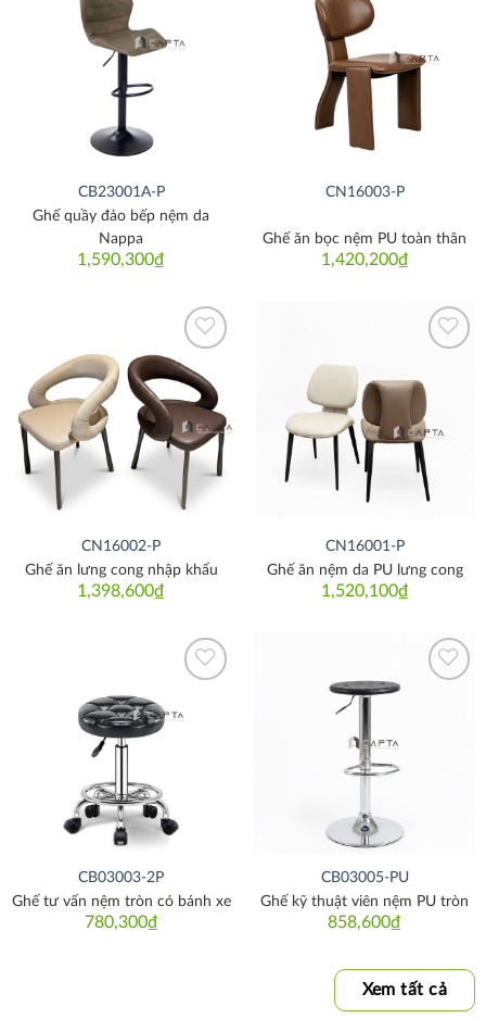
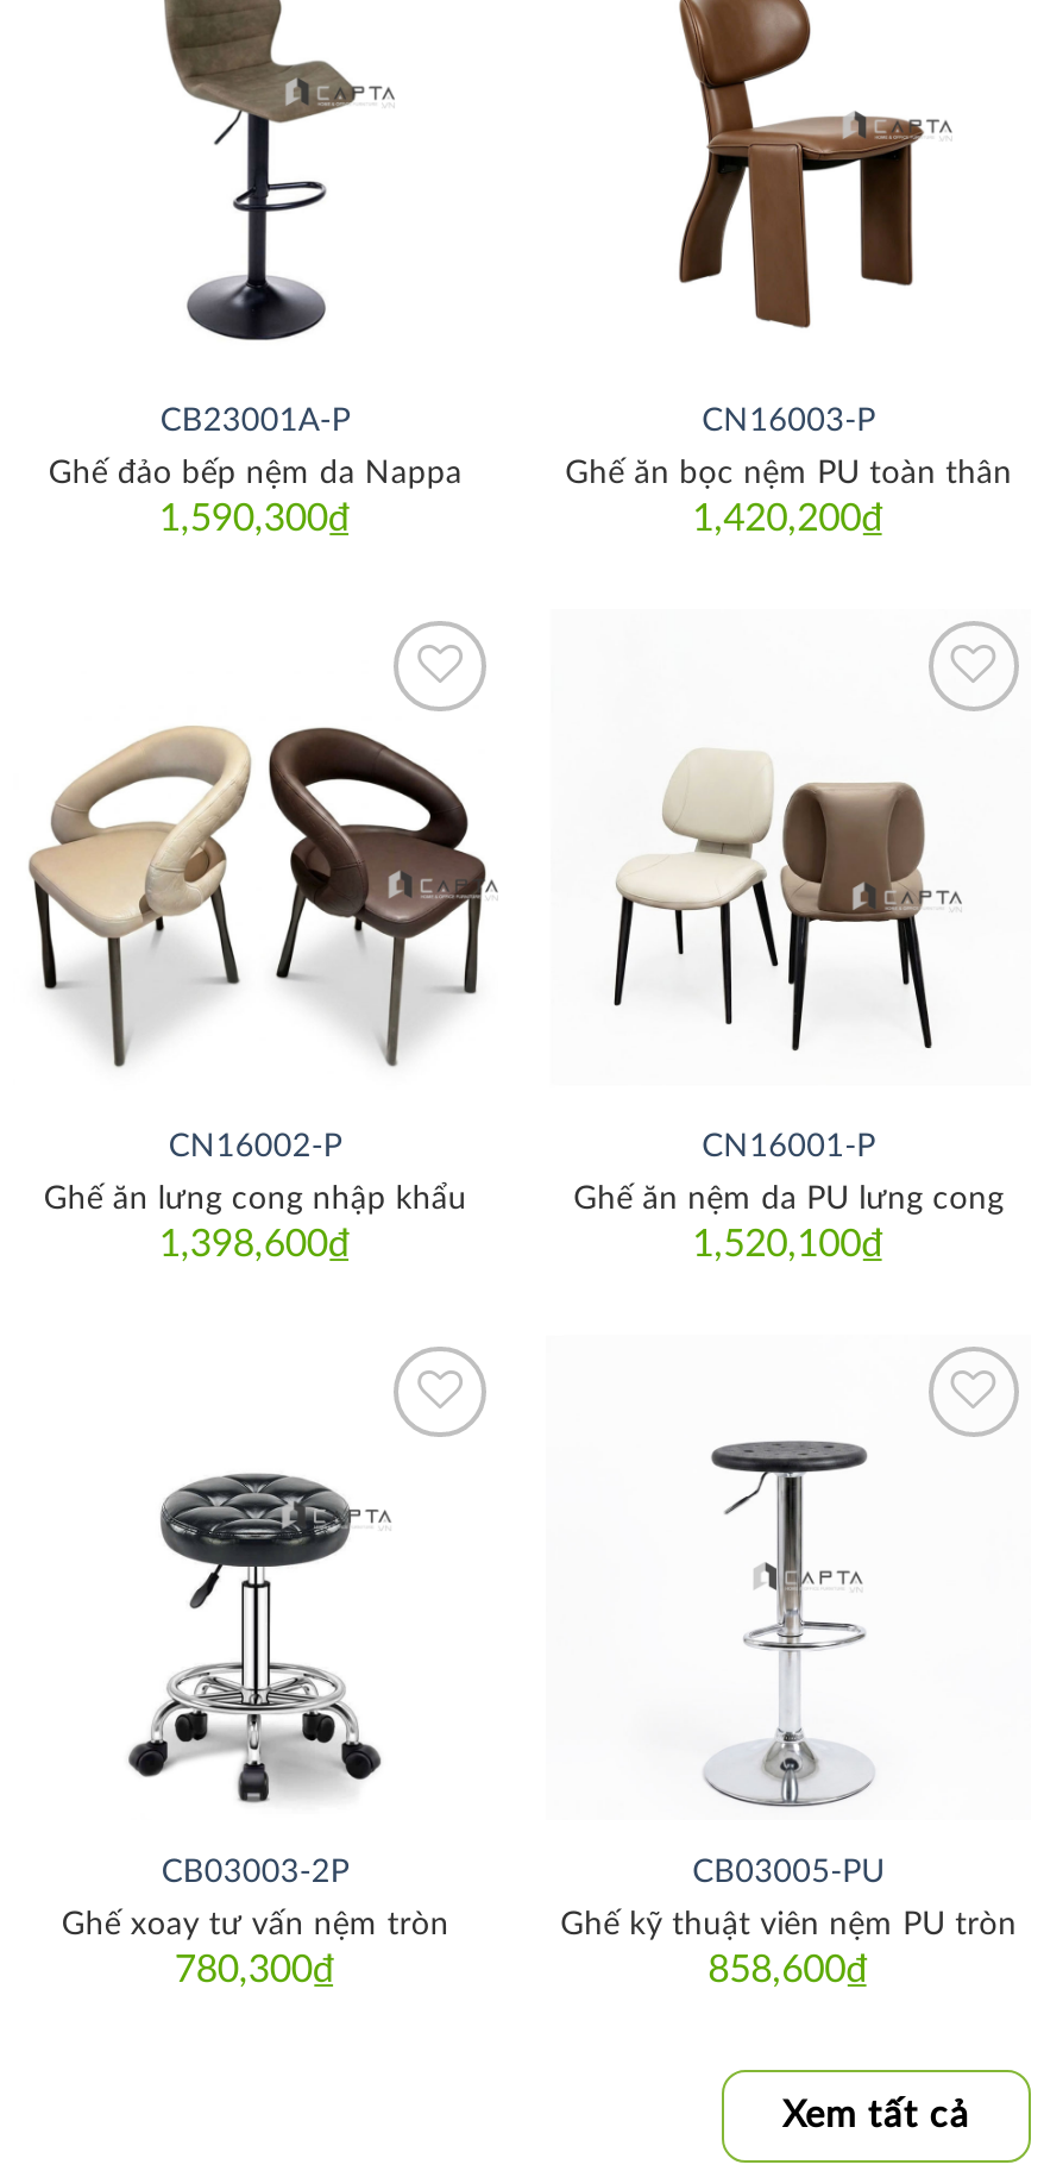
- Ghế quầy đảo bếp nệm da
- Nappa
+ Ghế đảo bếp nệm da Nappa

- Ghế tư vấn nệm tròn có bánh xe
+ Ghế xoay tư vấn nệm tròn
